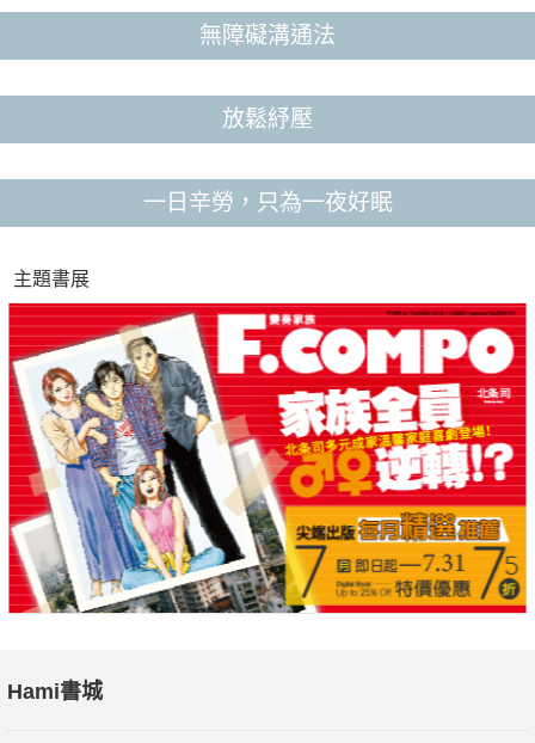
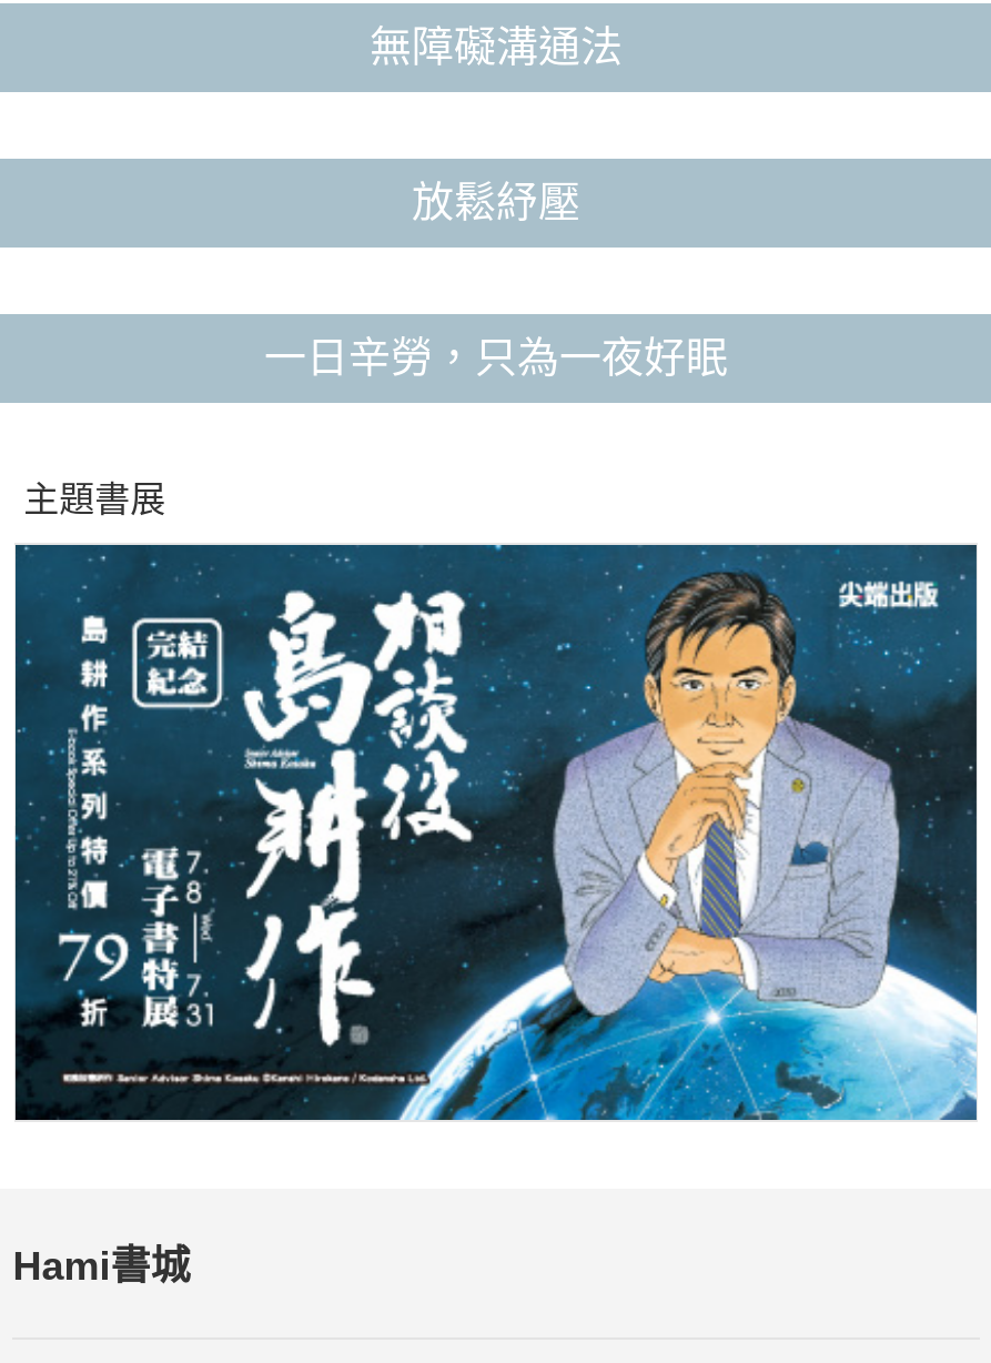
- [image]
+ [image]
